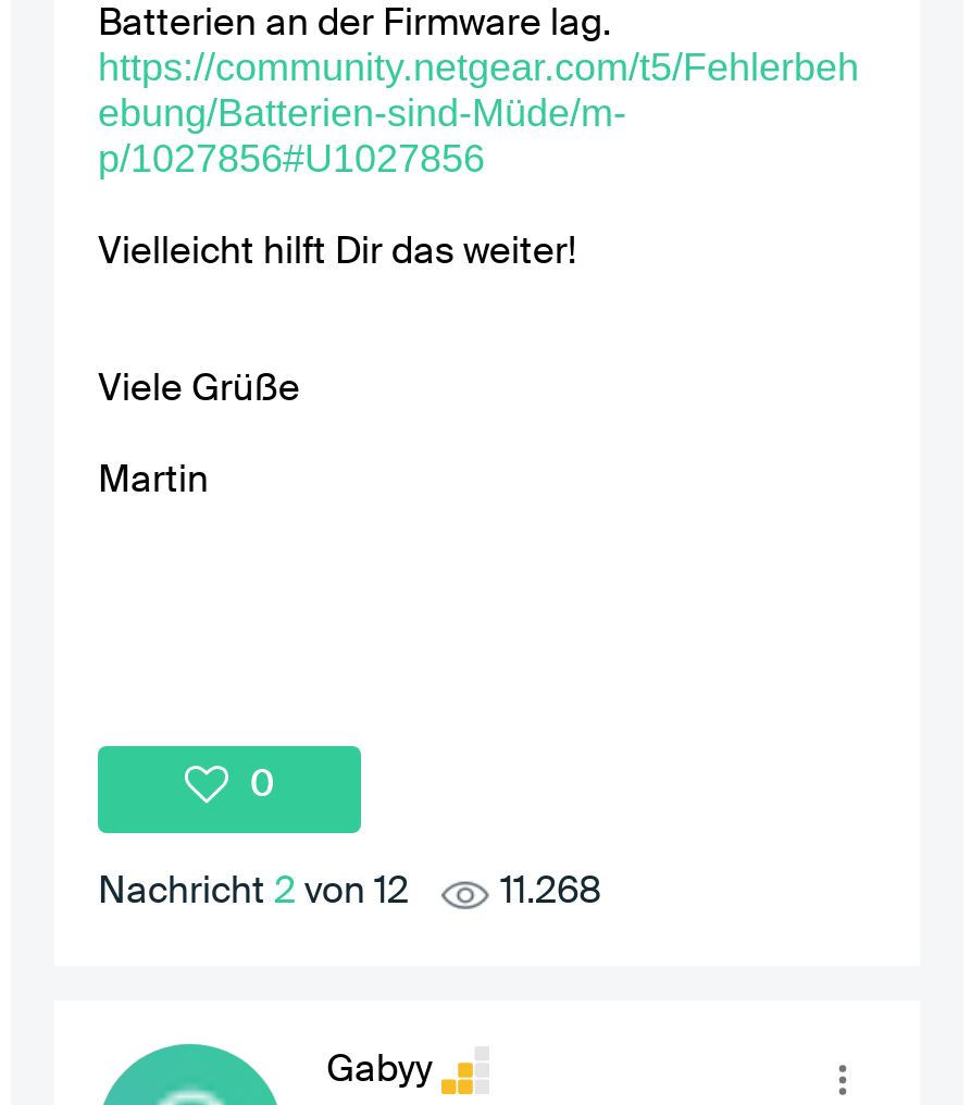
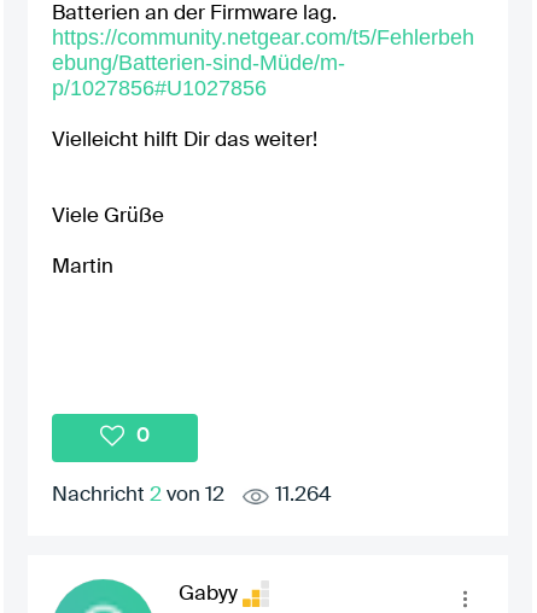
- 11.268
+ 11.264
